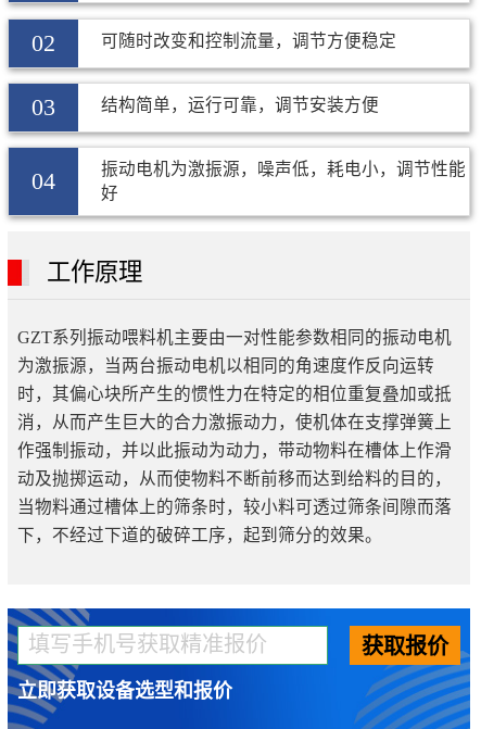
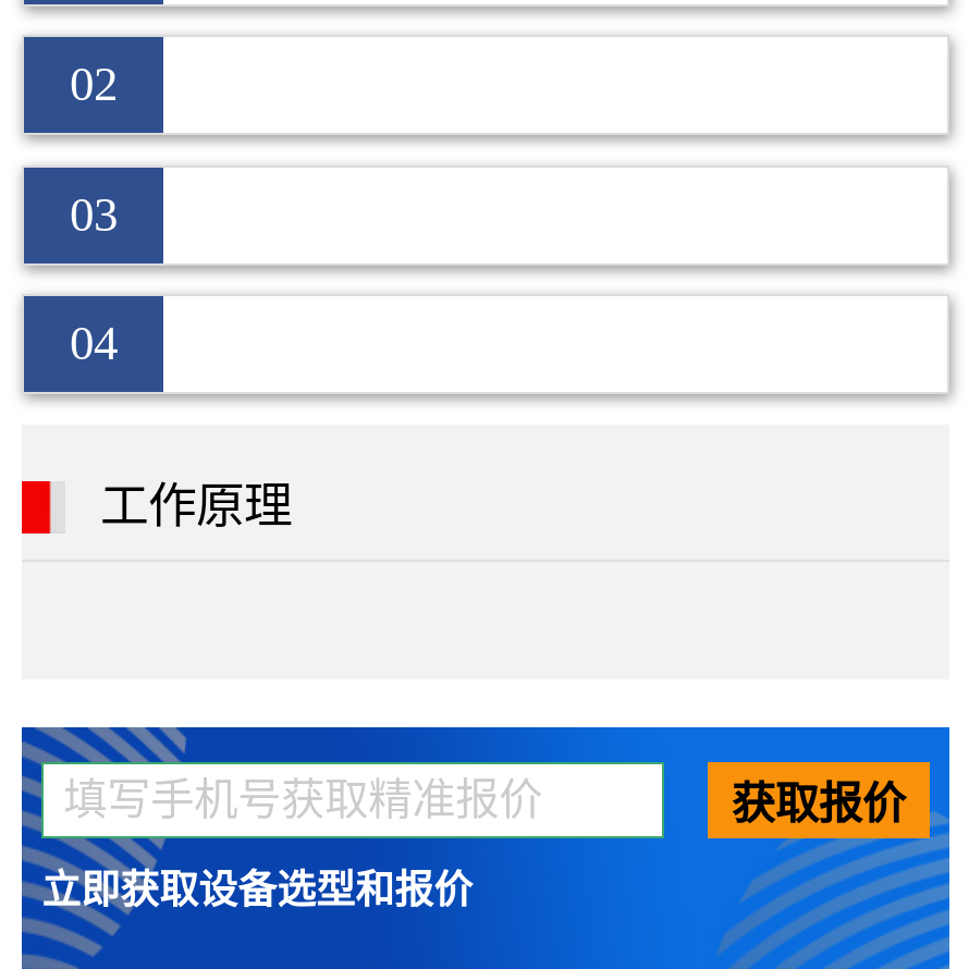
- 可随时改变和控制流量，调节方便稳定

- 结构简单，运行可靠，调节安装方便

- 振动电机为激振源，噪声低，耗电小，调节性能
- 好

- GZT系列振动喂料机主要由一对性能参数相同的振动电机
- 为激振源，当两台振动电机以相同的角速度作反向运转
- 时，其偏心块所产生的惯性力在特定的相位重复叠加或抵
- 消，从而产生巨大的合力激振动力，使机体在支撑弹簧上
- 作强制振动，并以此振动为动力，带动物料在槽体上作滑
- 动及抛掷运动，从而使物料不断前移而达到给料的目的，
- 当物料通过槽体上的筛条时，较小料可透过筛条间隙而落
- 下，不经过下道的破碎工序，起到筛分的效果。
